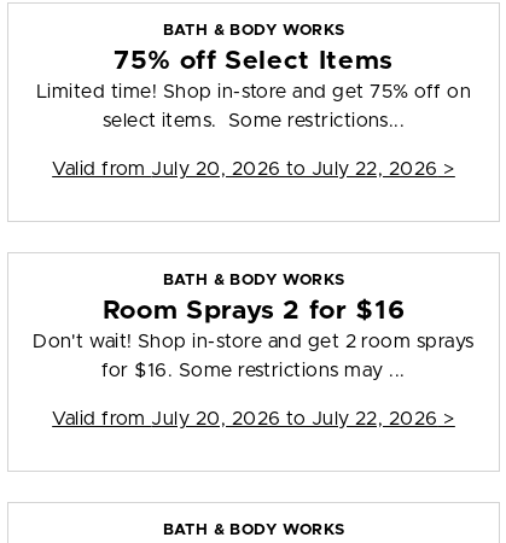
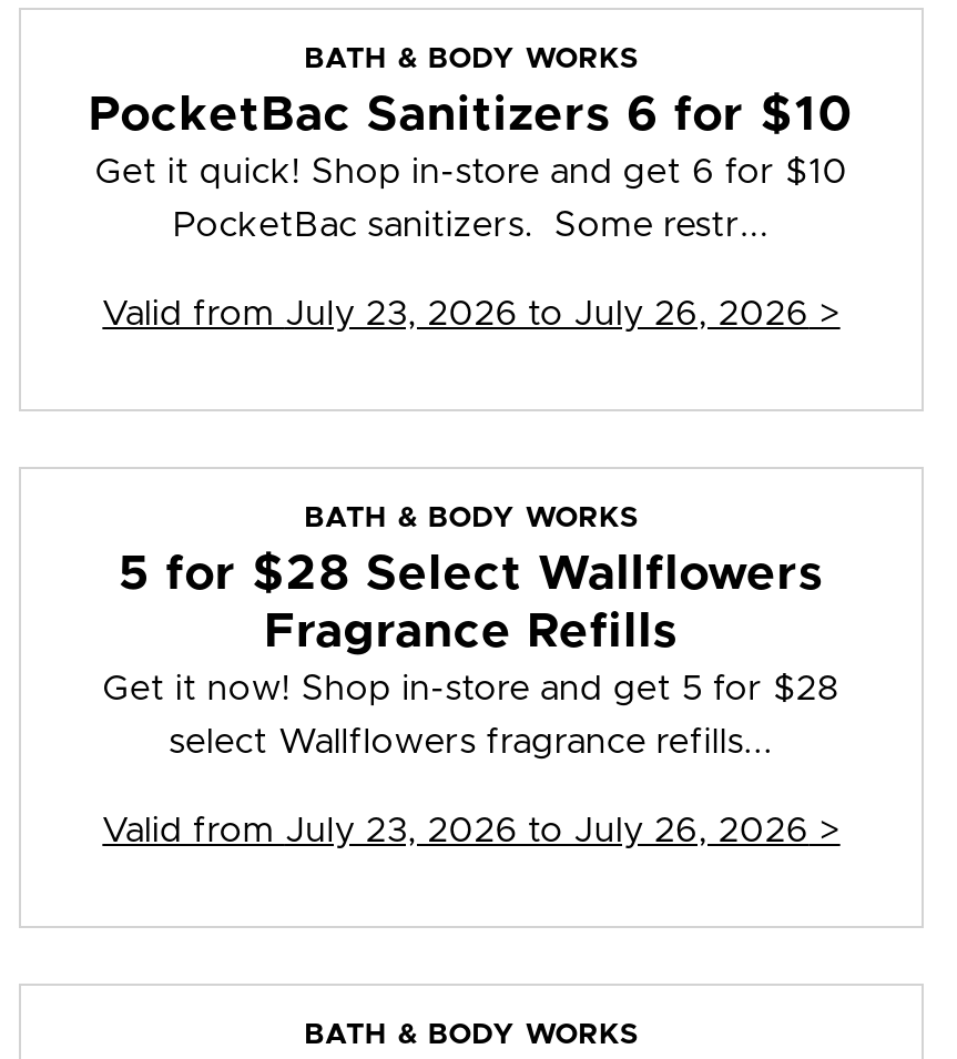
- 75% off Select Items
- Limited time! Shop in-store and get 75% off on
+ PocketBac Sanitizers 6 for $10
+ Get it quick! Shop in-store and get 6 for $10

- select items. Some restrictions...
+ PocketBac sanitizers. Some restr...

- Valid from July 20, 2026 to July 22, 2026 >
+ Valid from July 23, 2026 to July 26, 2026 >

- Room Sprays 2 for $16
- Don't wait! Shop in-store and get 2 room sprays
+ 5 for $28 Select Wallflowers
+ Fragrance Refills
+ Get it now! Shop in-store and get 5 for $28

- for $16. Some restrictions may ...
+ select Wallflowers fragrance refills...

- Valid from July 20, 2026 to July 22, 2026 >
+ Valid from July 23, 2026 to July 26, 2026 >
